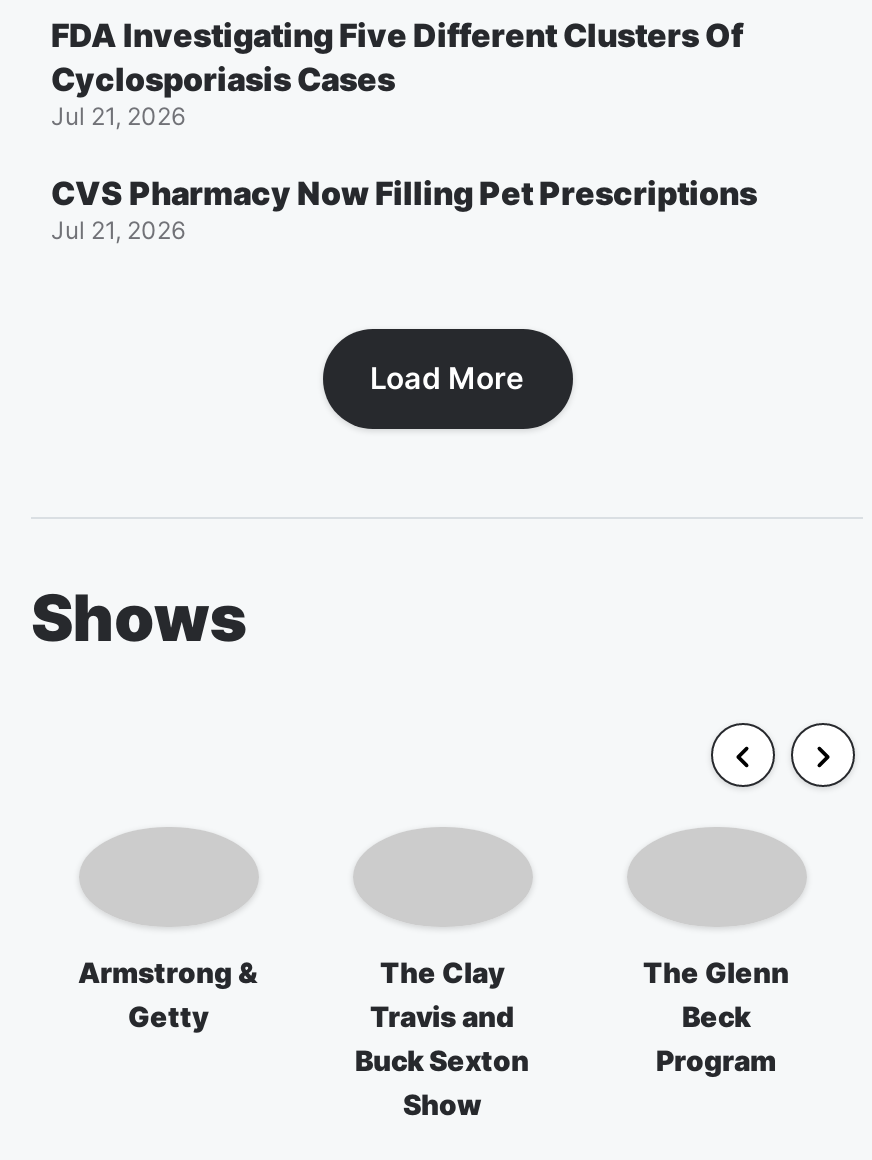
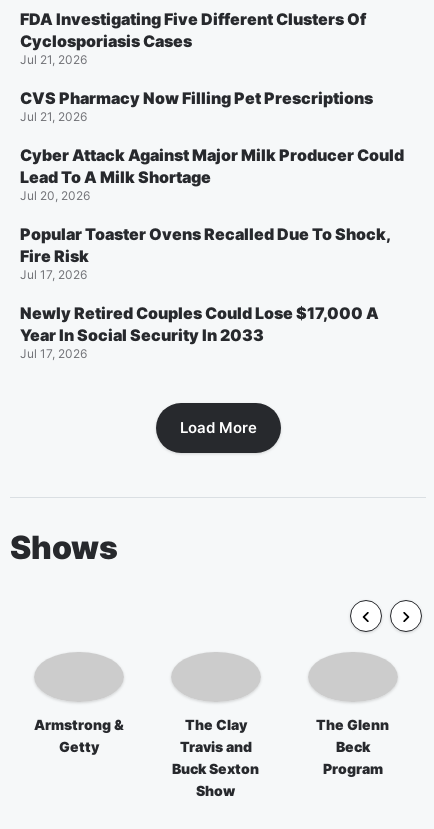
+ Cyber Attack Against Major Milk Producer Could
+ Lead To A Milk Shortage
+ Jul 20, 2026
+ Popular Toaster Ovens Recalled Due To Shock,
+ Fire Risk
+ Jul 17, 2026
+ Newly Retired Couples Could Lose $17,000 A
+ Year In Social Security In 2033
+ Jul 17, 2026
